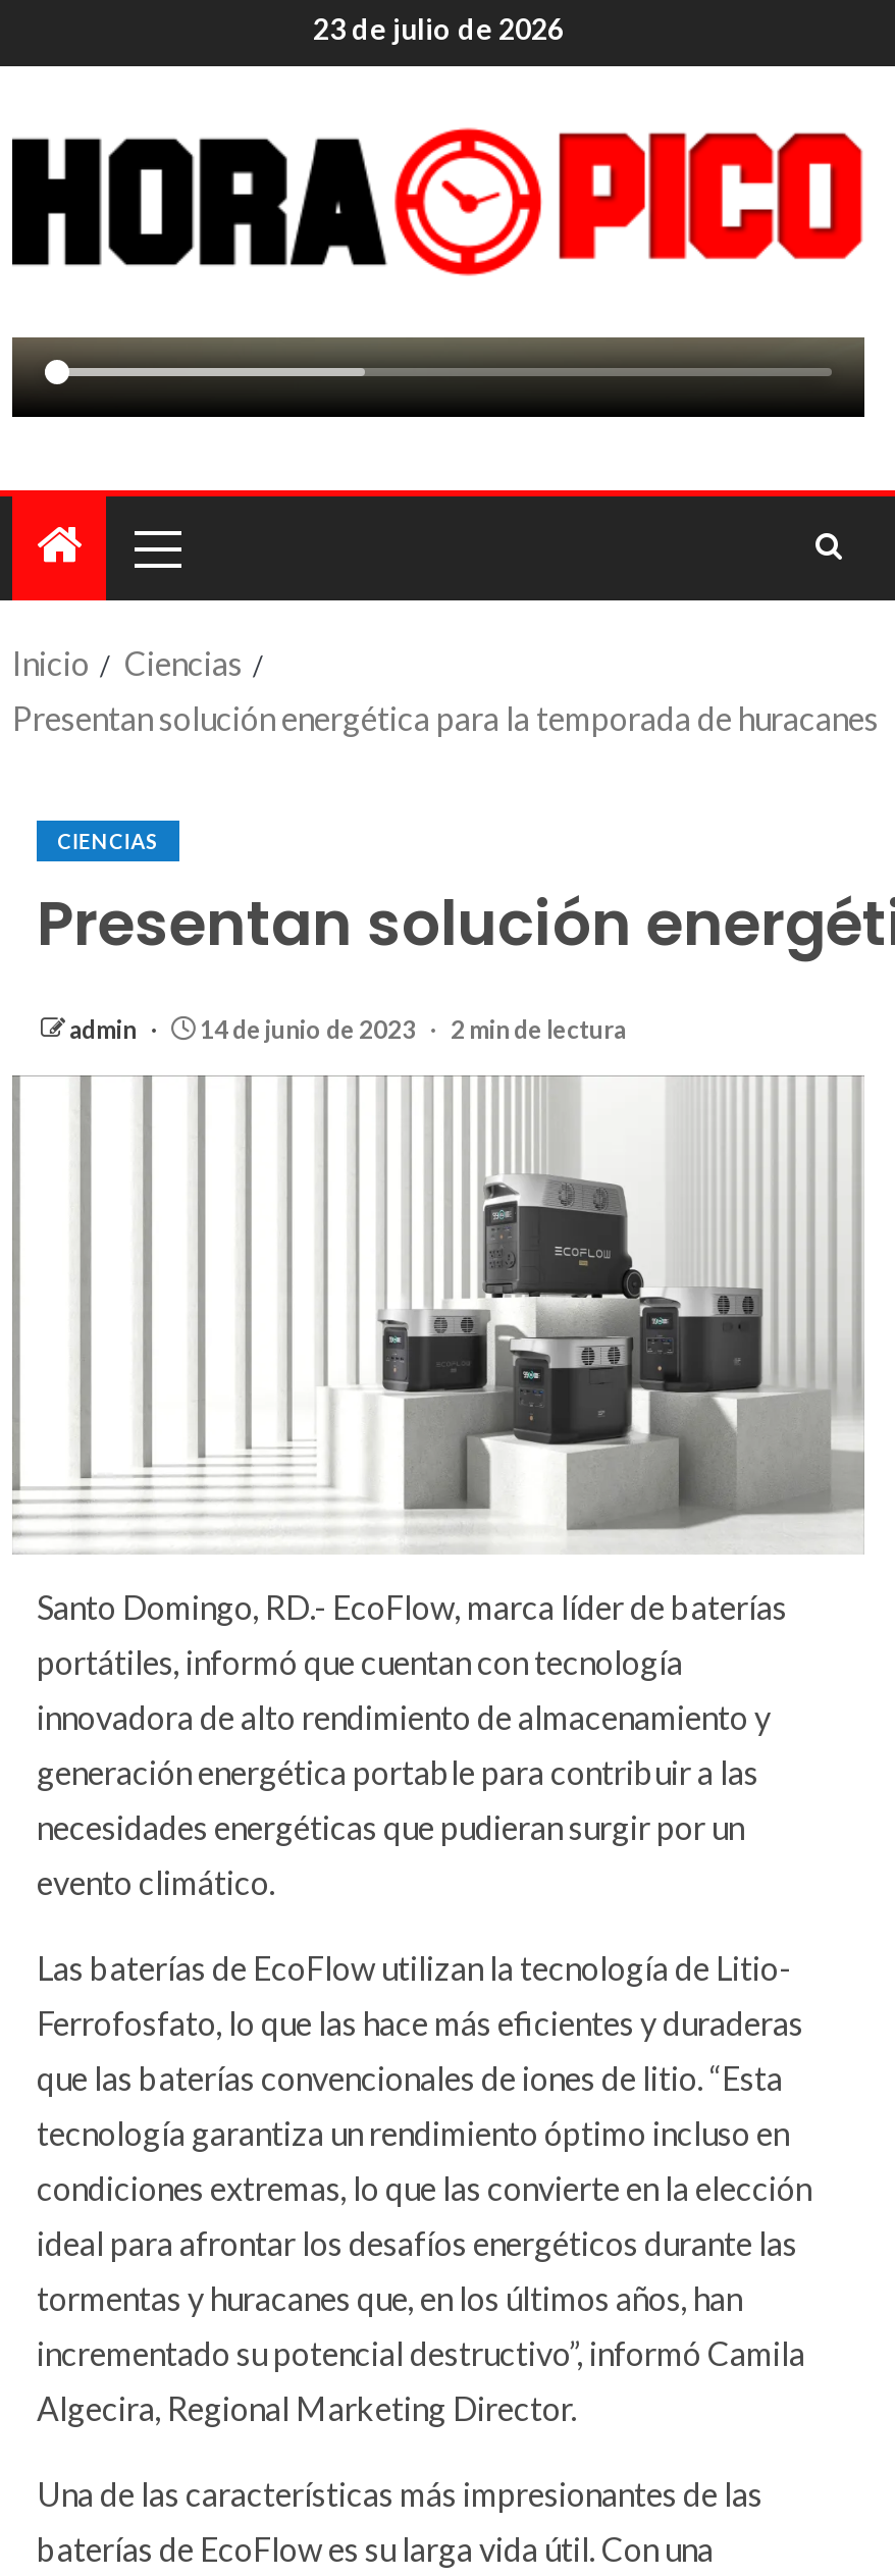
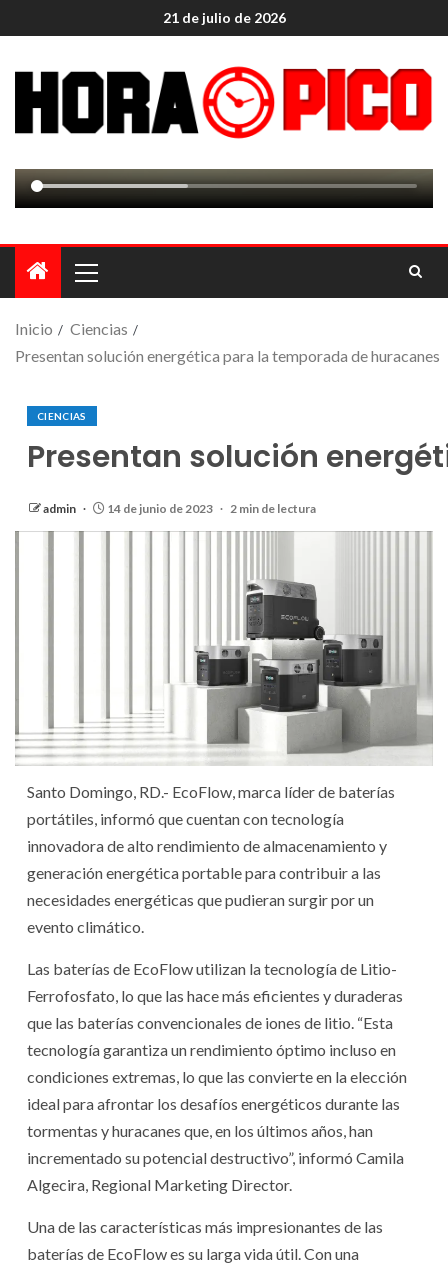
- 23 de julio de 2026
+ 21 de julio de 2026
